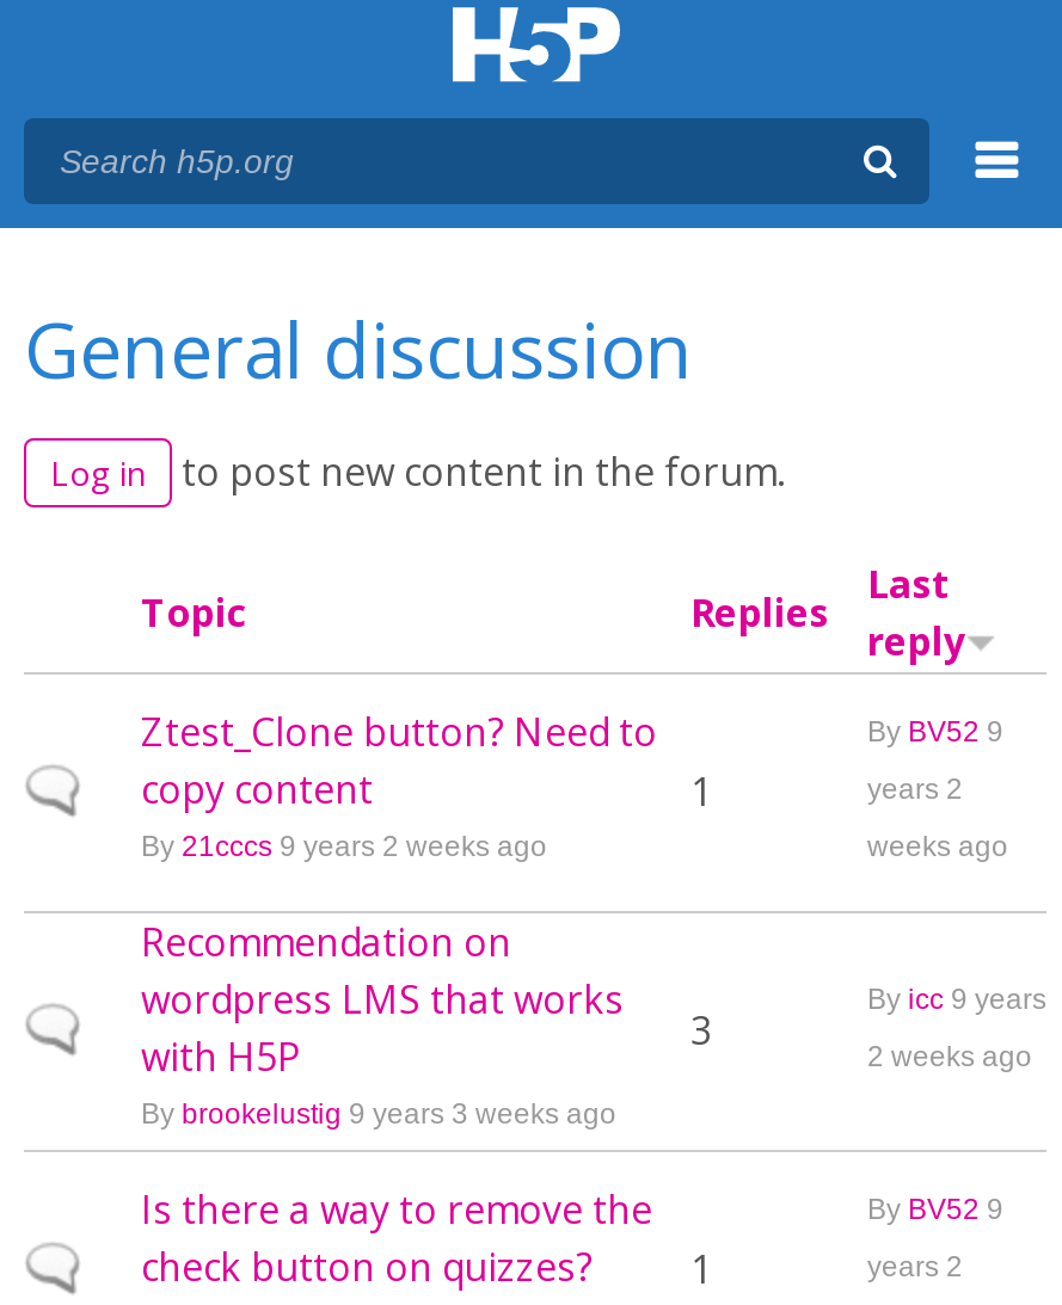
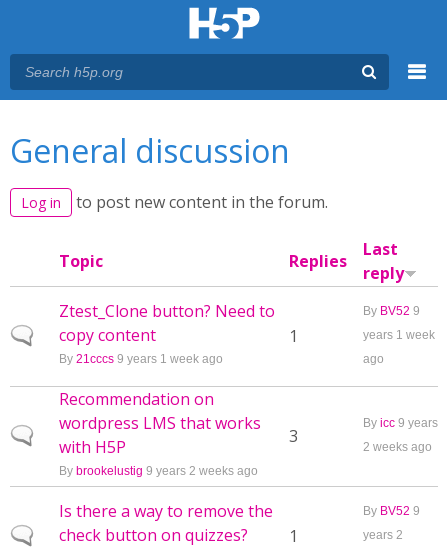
- years 2
+ years 1 week

- By 21cccs 9 years 2 weeks ago
+ By 21cccs 9 years 1 week ago

- weeks ago
+ ago

- By brookelustig 9 years 3 weeks ago
+ By brookelustig 9 years 2 weeks ago
